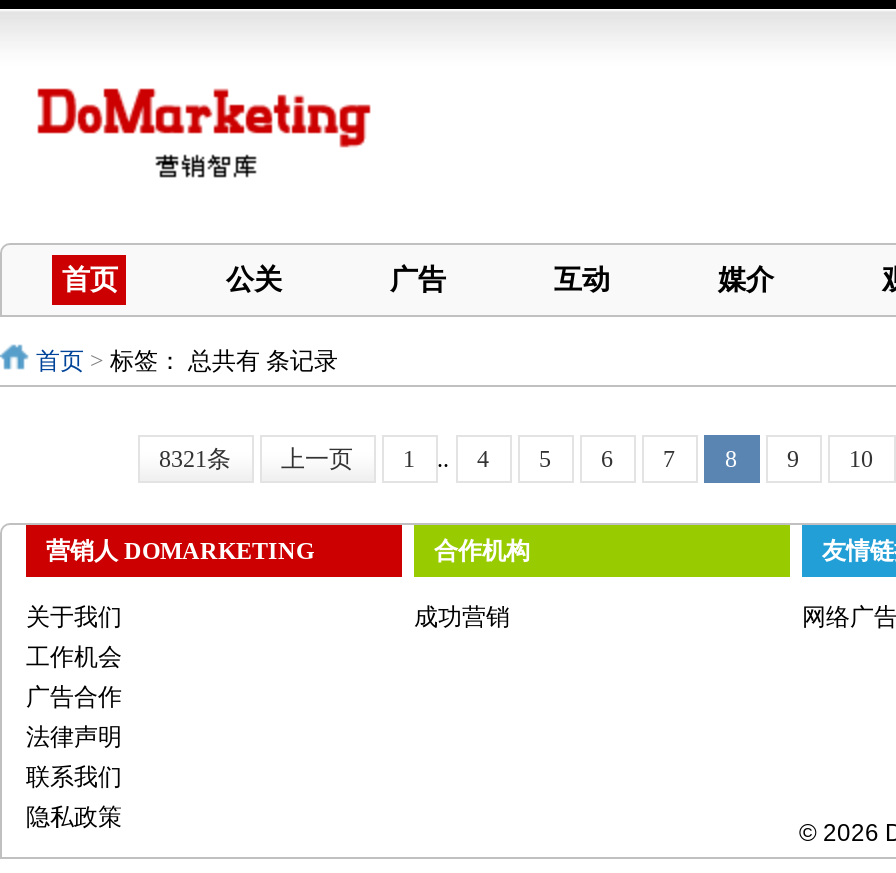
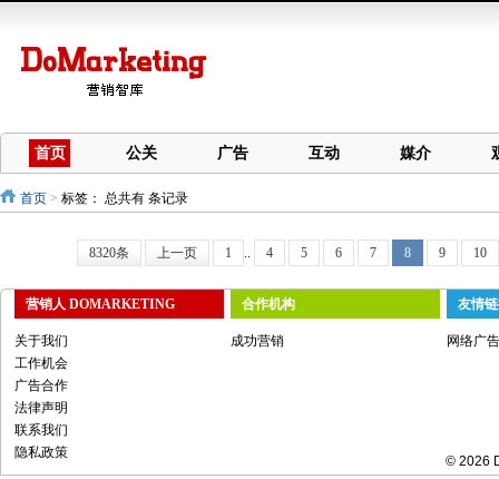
- 8321条
+ 8320条
